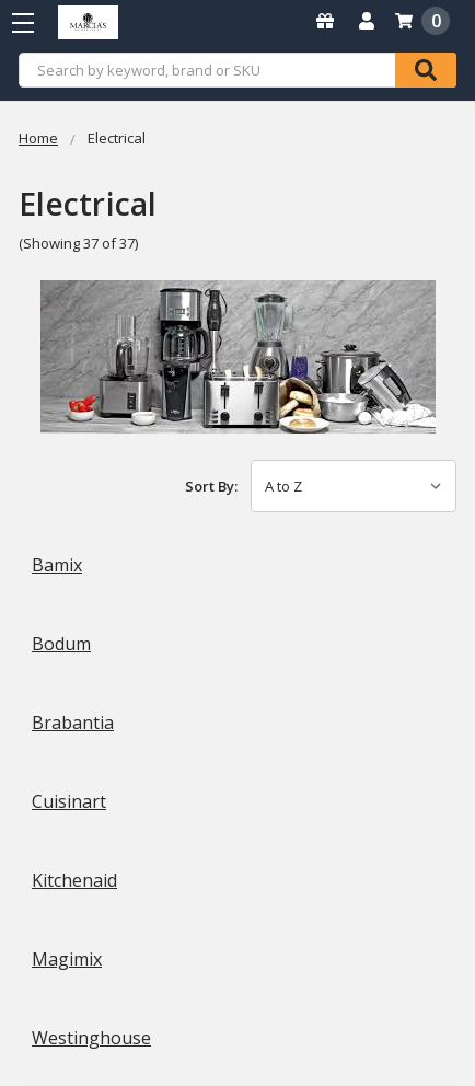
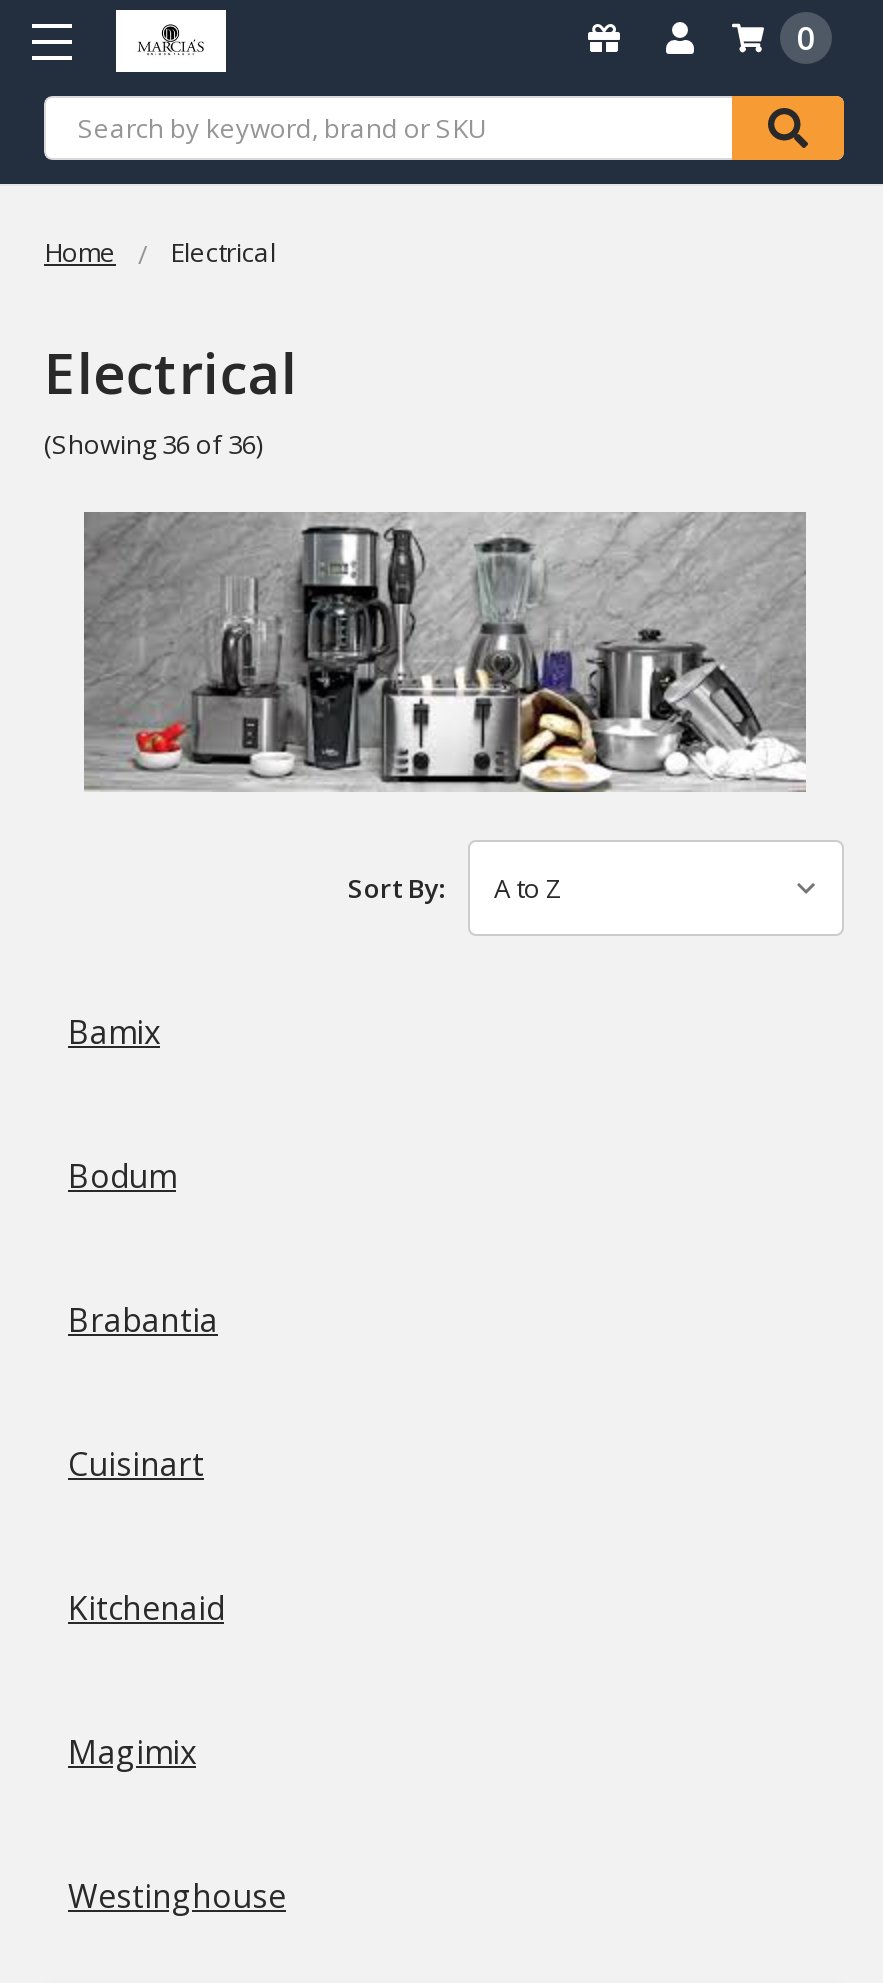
- (Showing 37 of 37)
+ (Showing 36 of 36)
